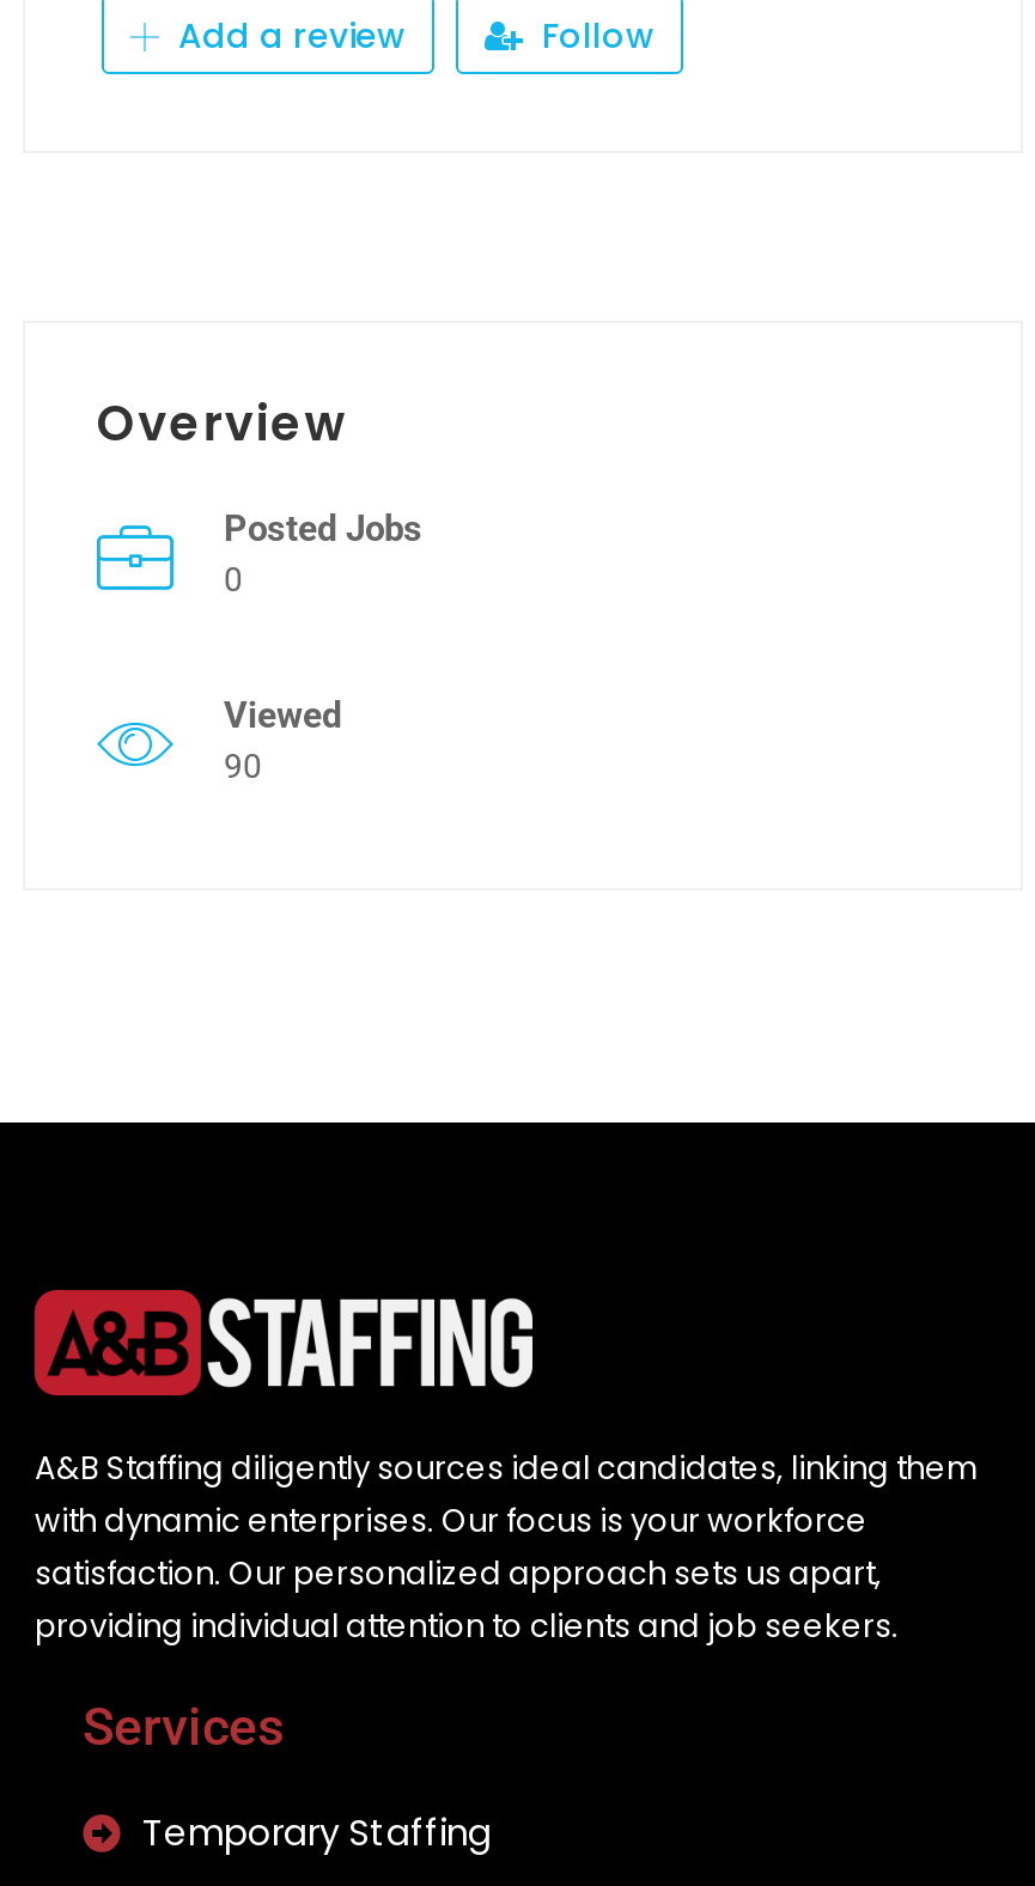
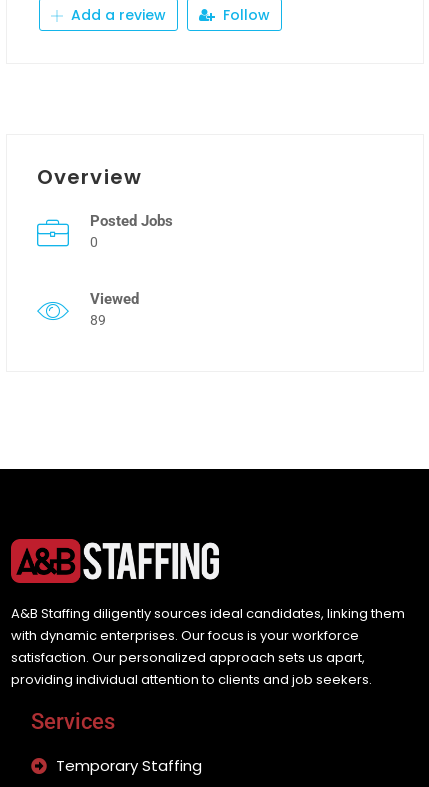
- 90
+ 89
